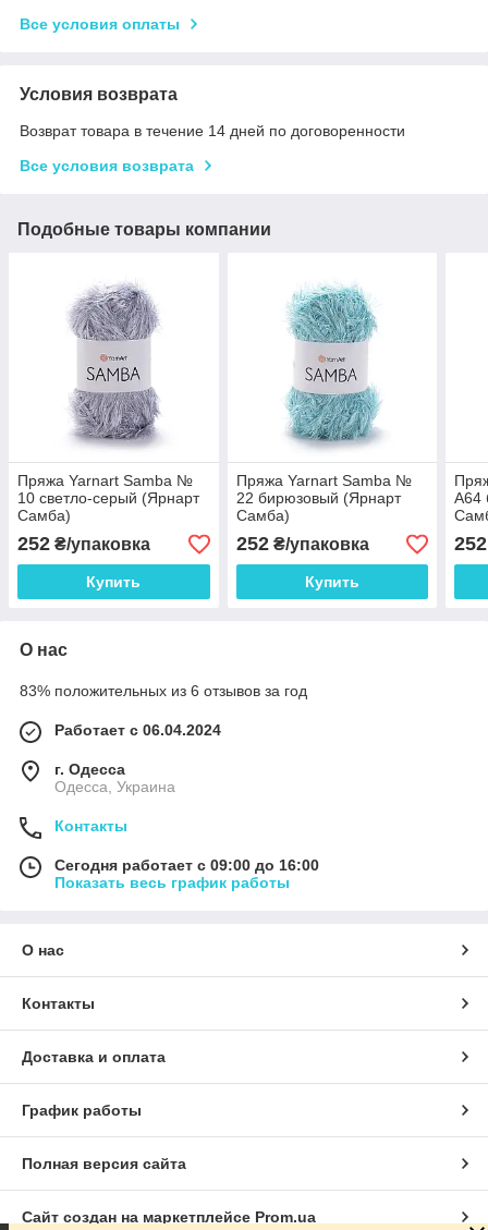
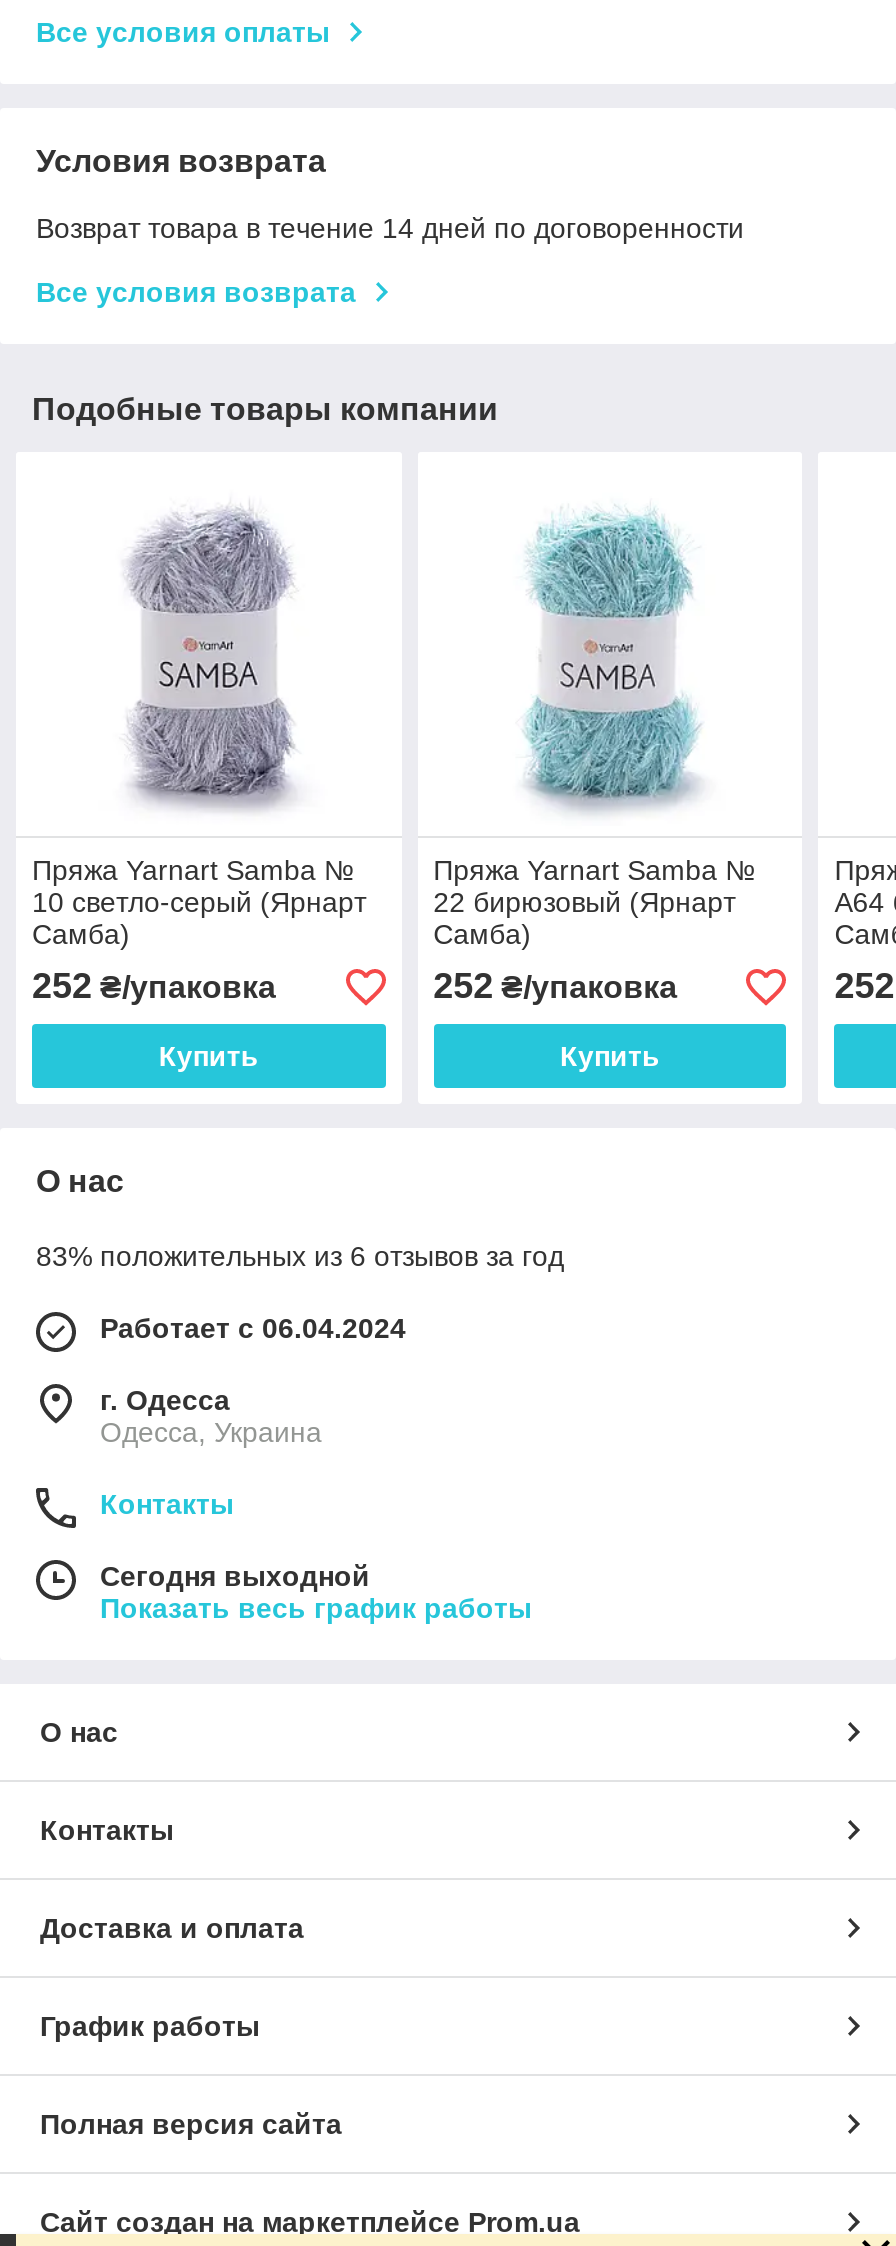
- Сегодня работает с 09:00 до 16:00
+ Сегодня выходной
